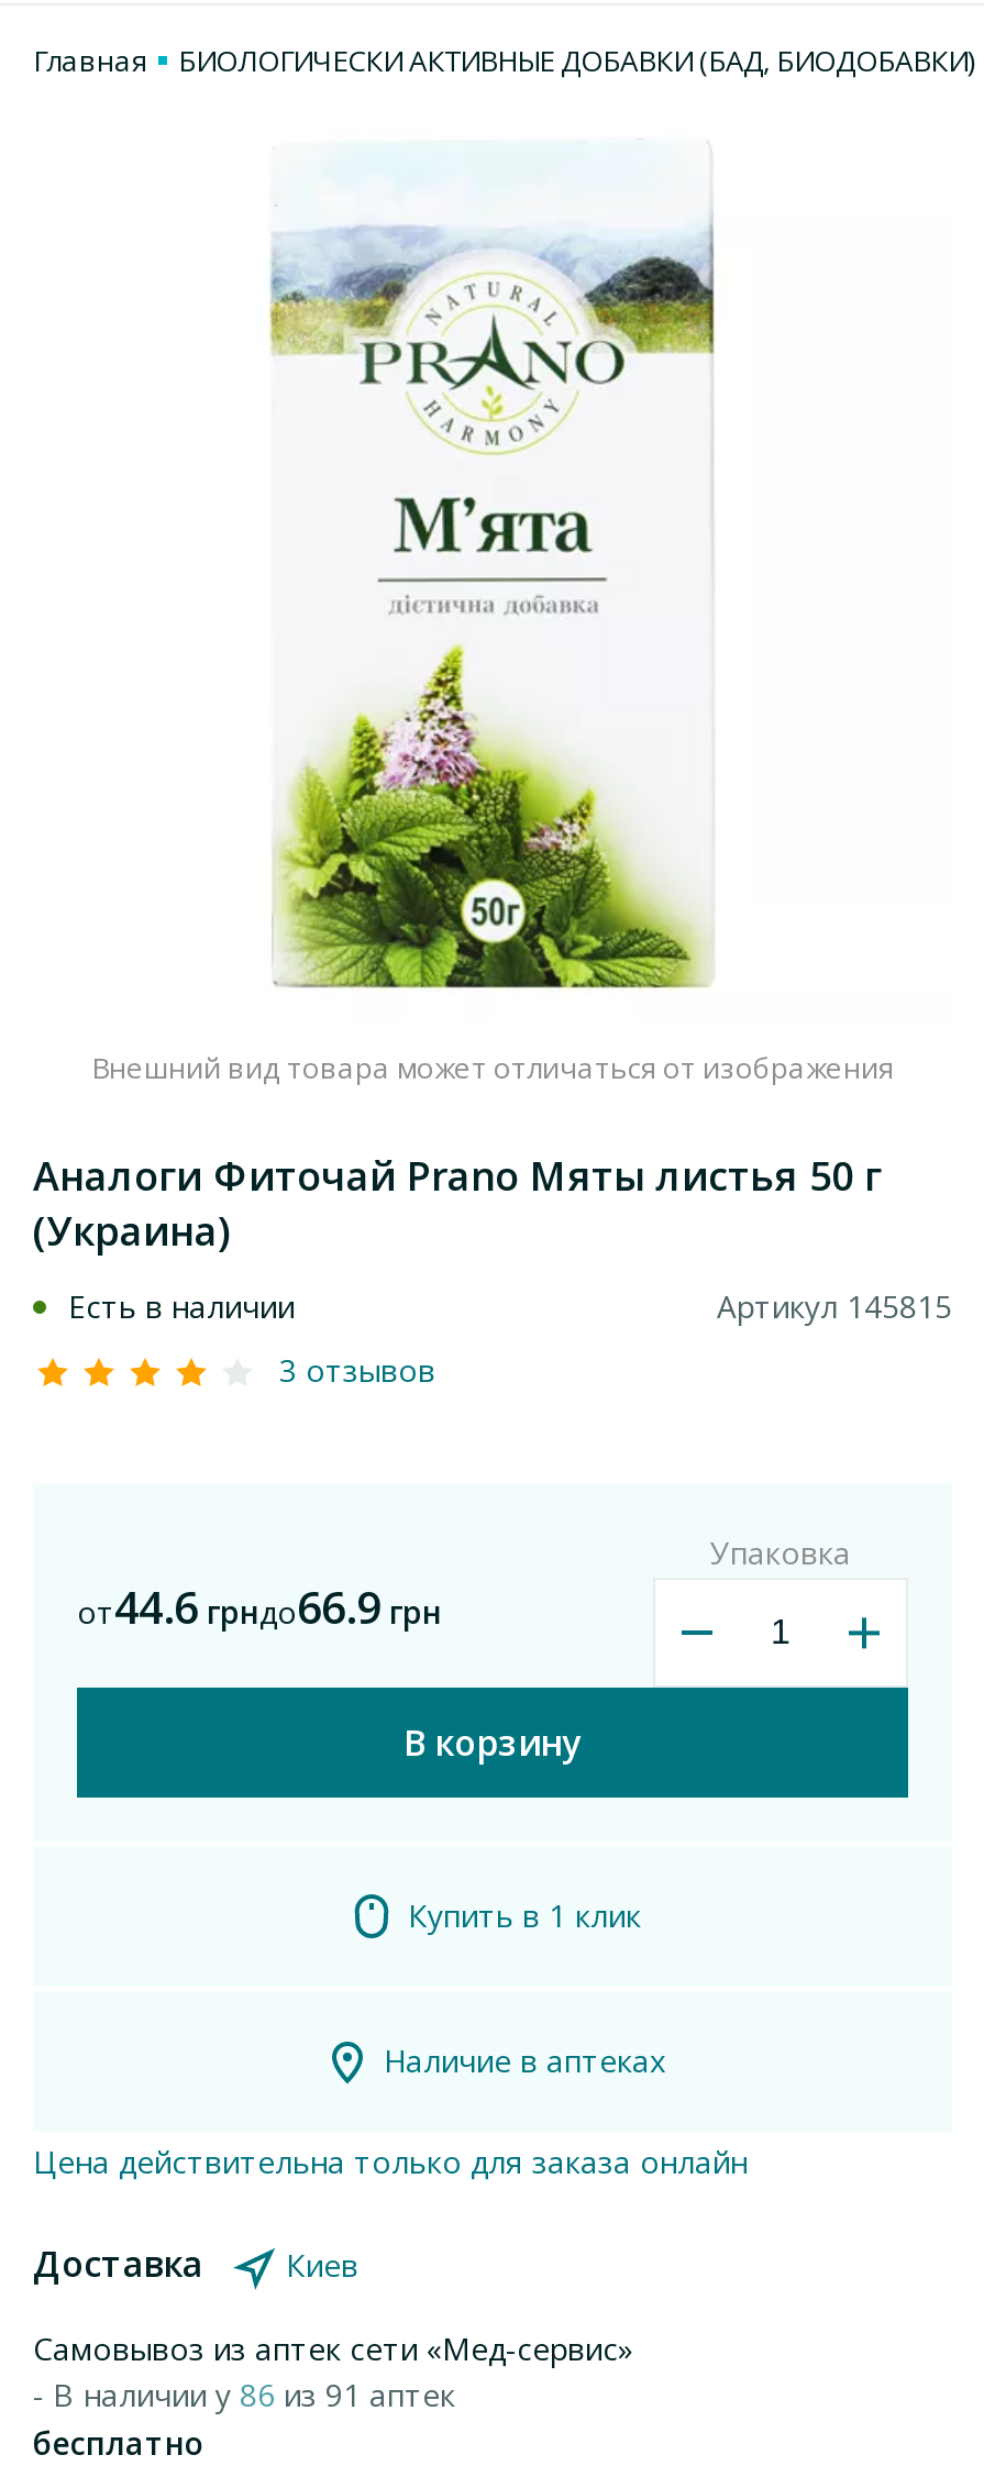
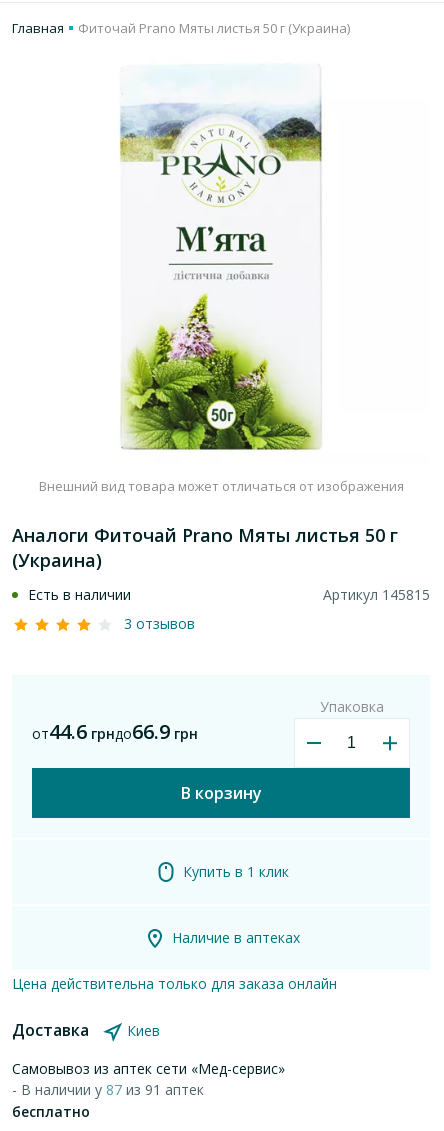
- БИОЛОГИЧЕСКИ АКТИВНЫЕ ДОБАВКИ (БАД, БИОДОБАВКИ)
+ Фиточай Prano Мяты листья 50 г (Украина)

- - В наличии у 86 из 91 аптек
+ - В наличии у 87 из 91 аптек
